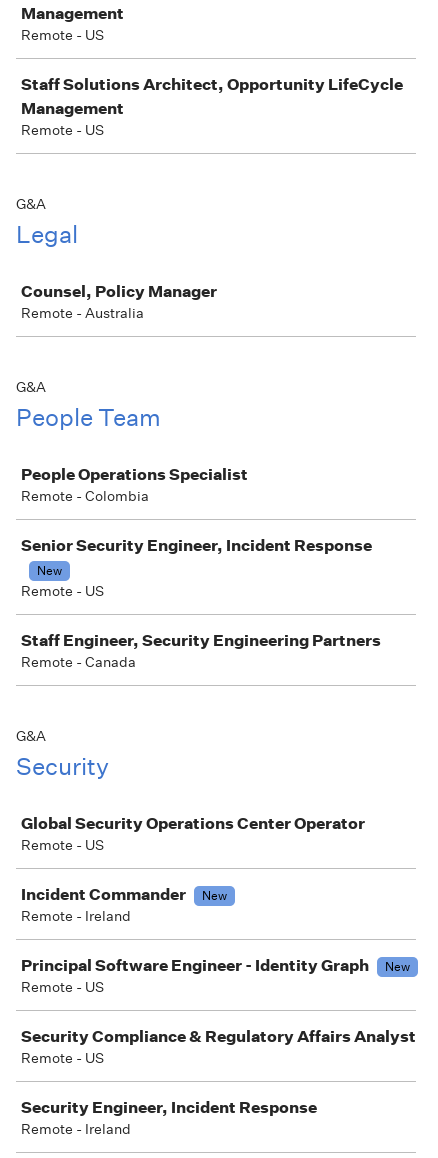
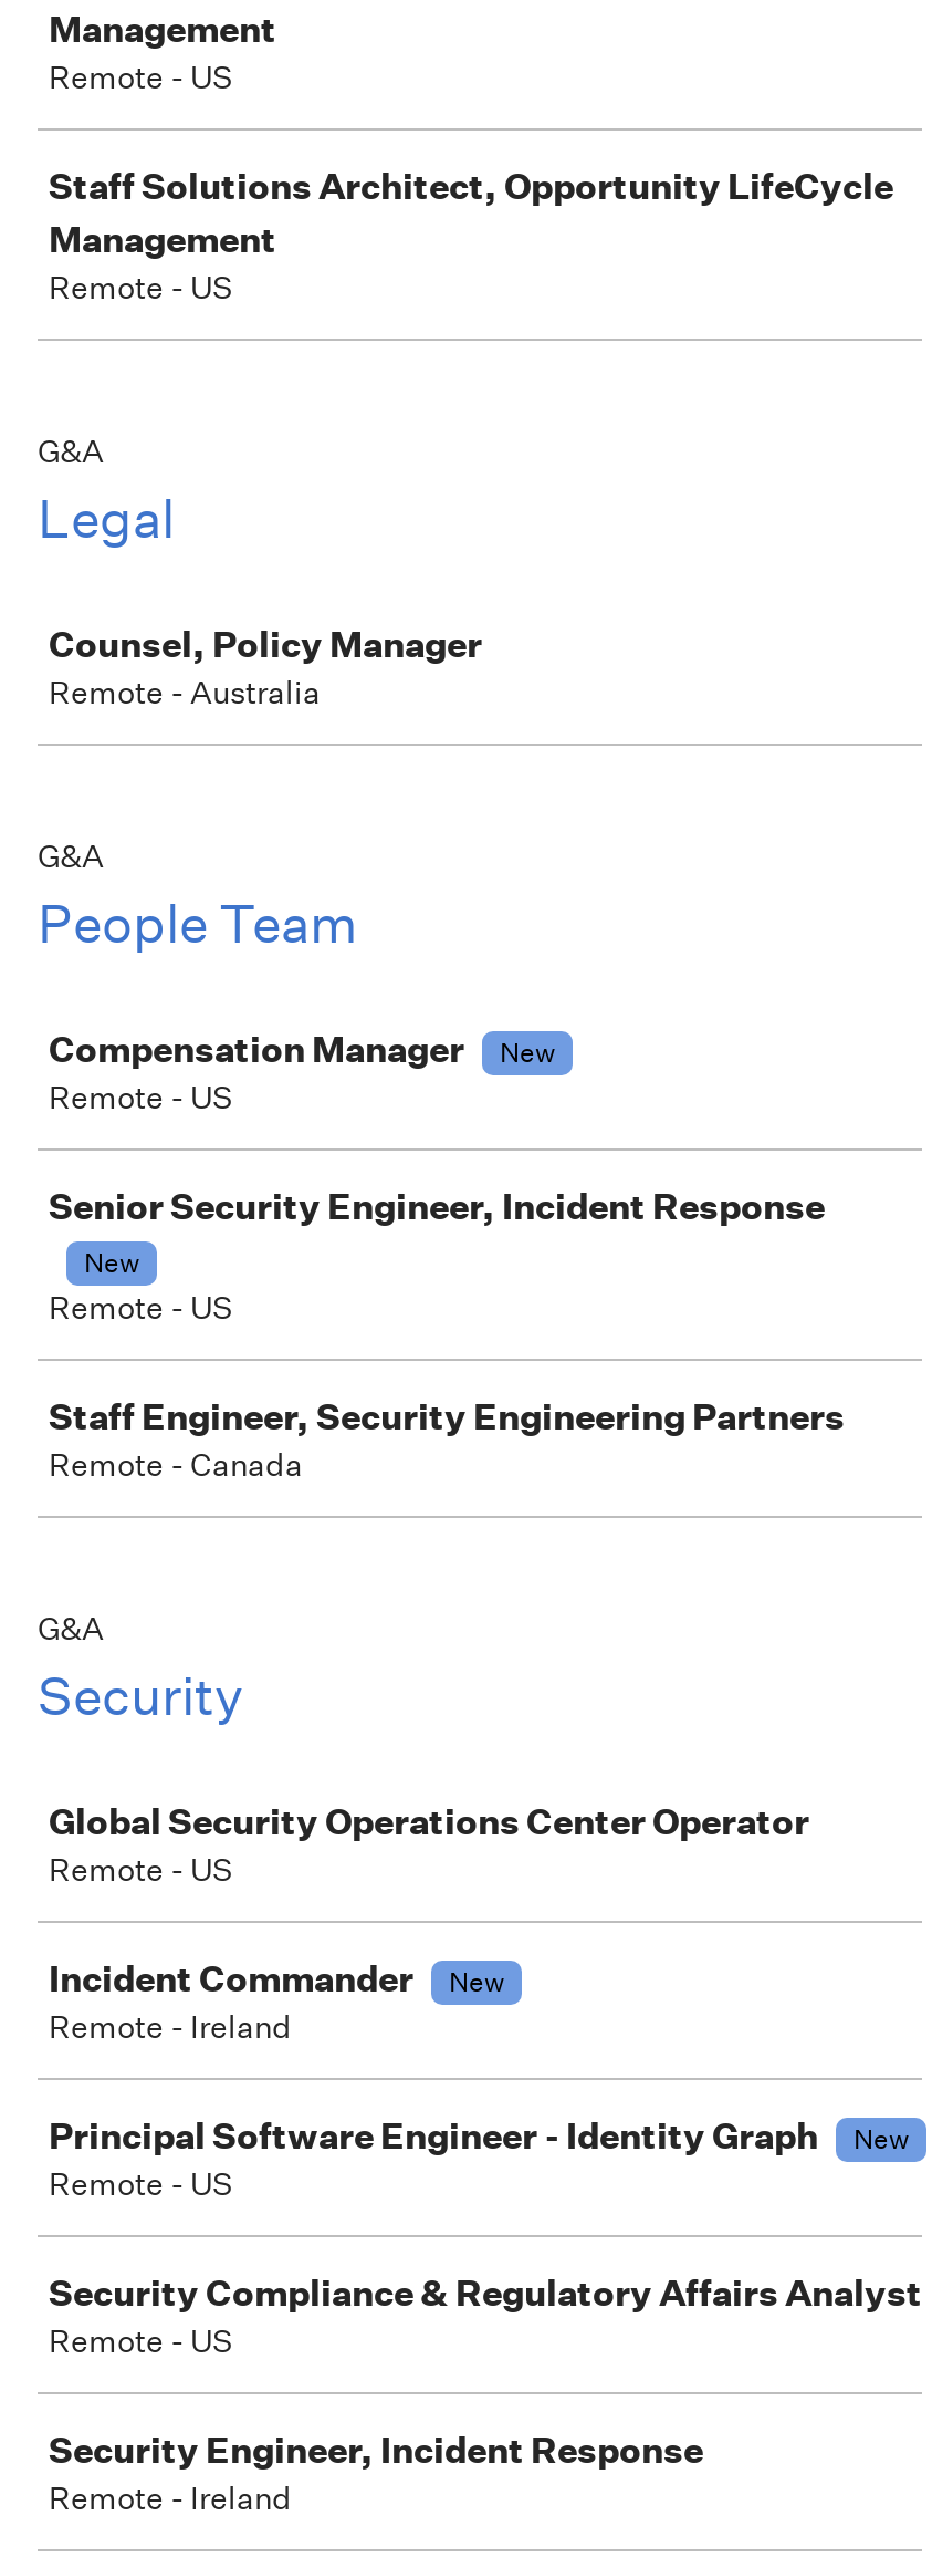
- People Operations Specialist
- Remote - Colombia
+ Compensation Manager
+ New
+ Remote - US
